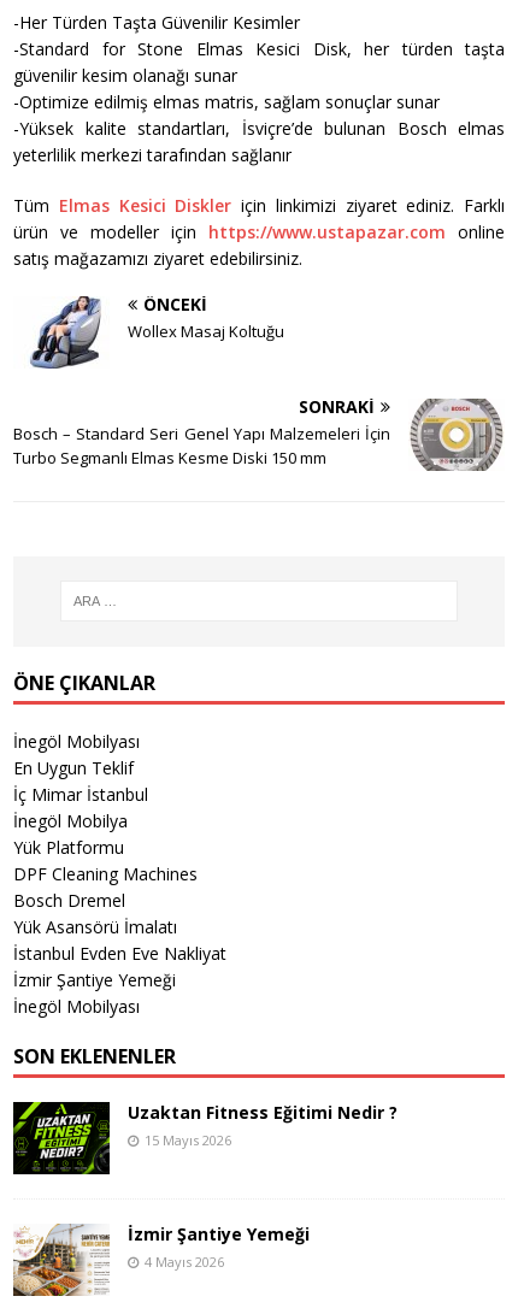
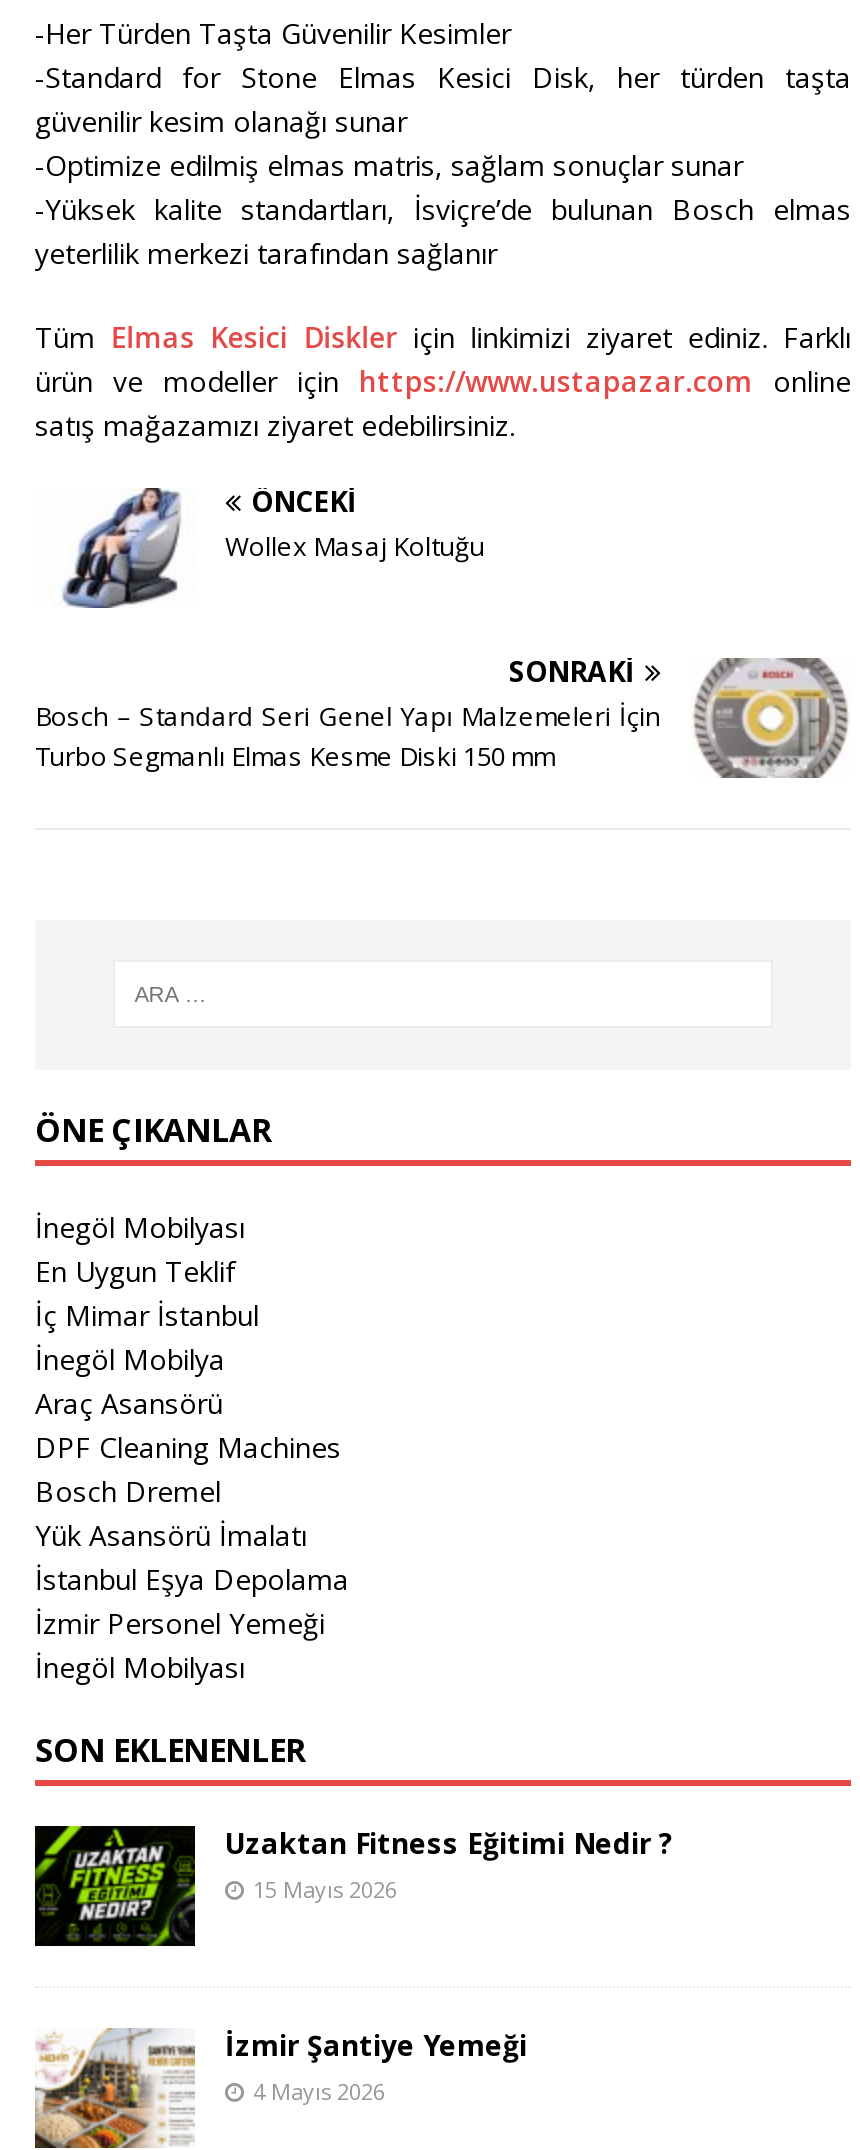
- Yük Platformu
+ Araç Asansörü

- İstanbul Evden Eve Nakliyat
- İzmir Şantiye Yemeği
+ İstanbul Eşya Depolama
+ İzmir Personel Yemeği
